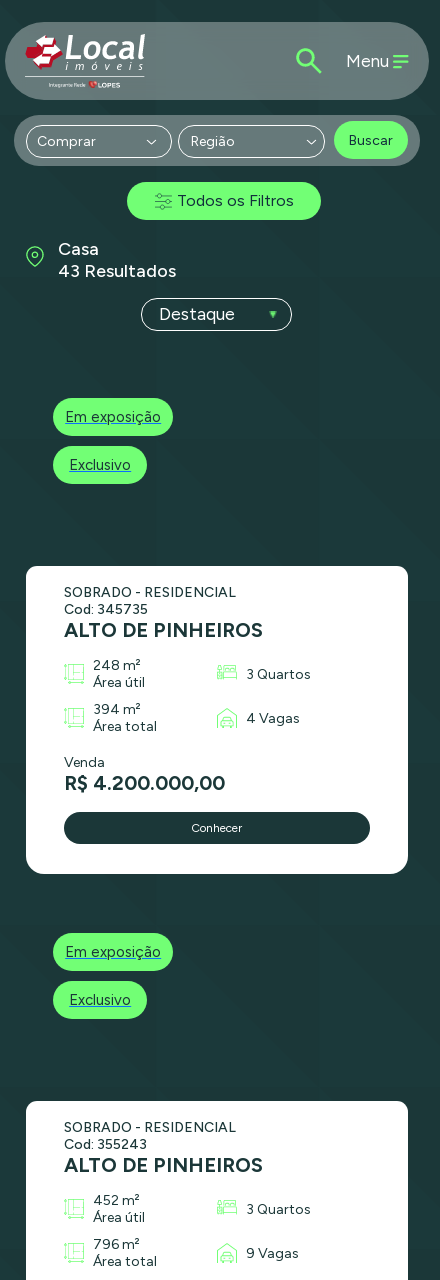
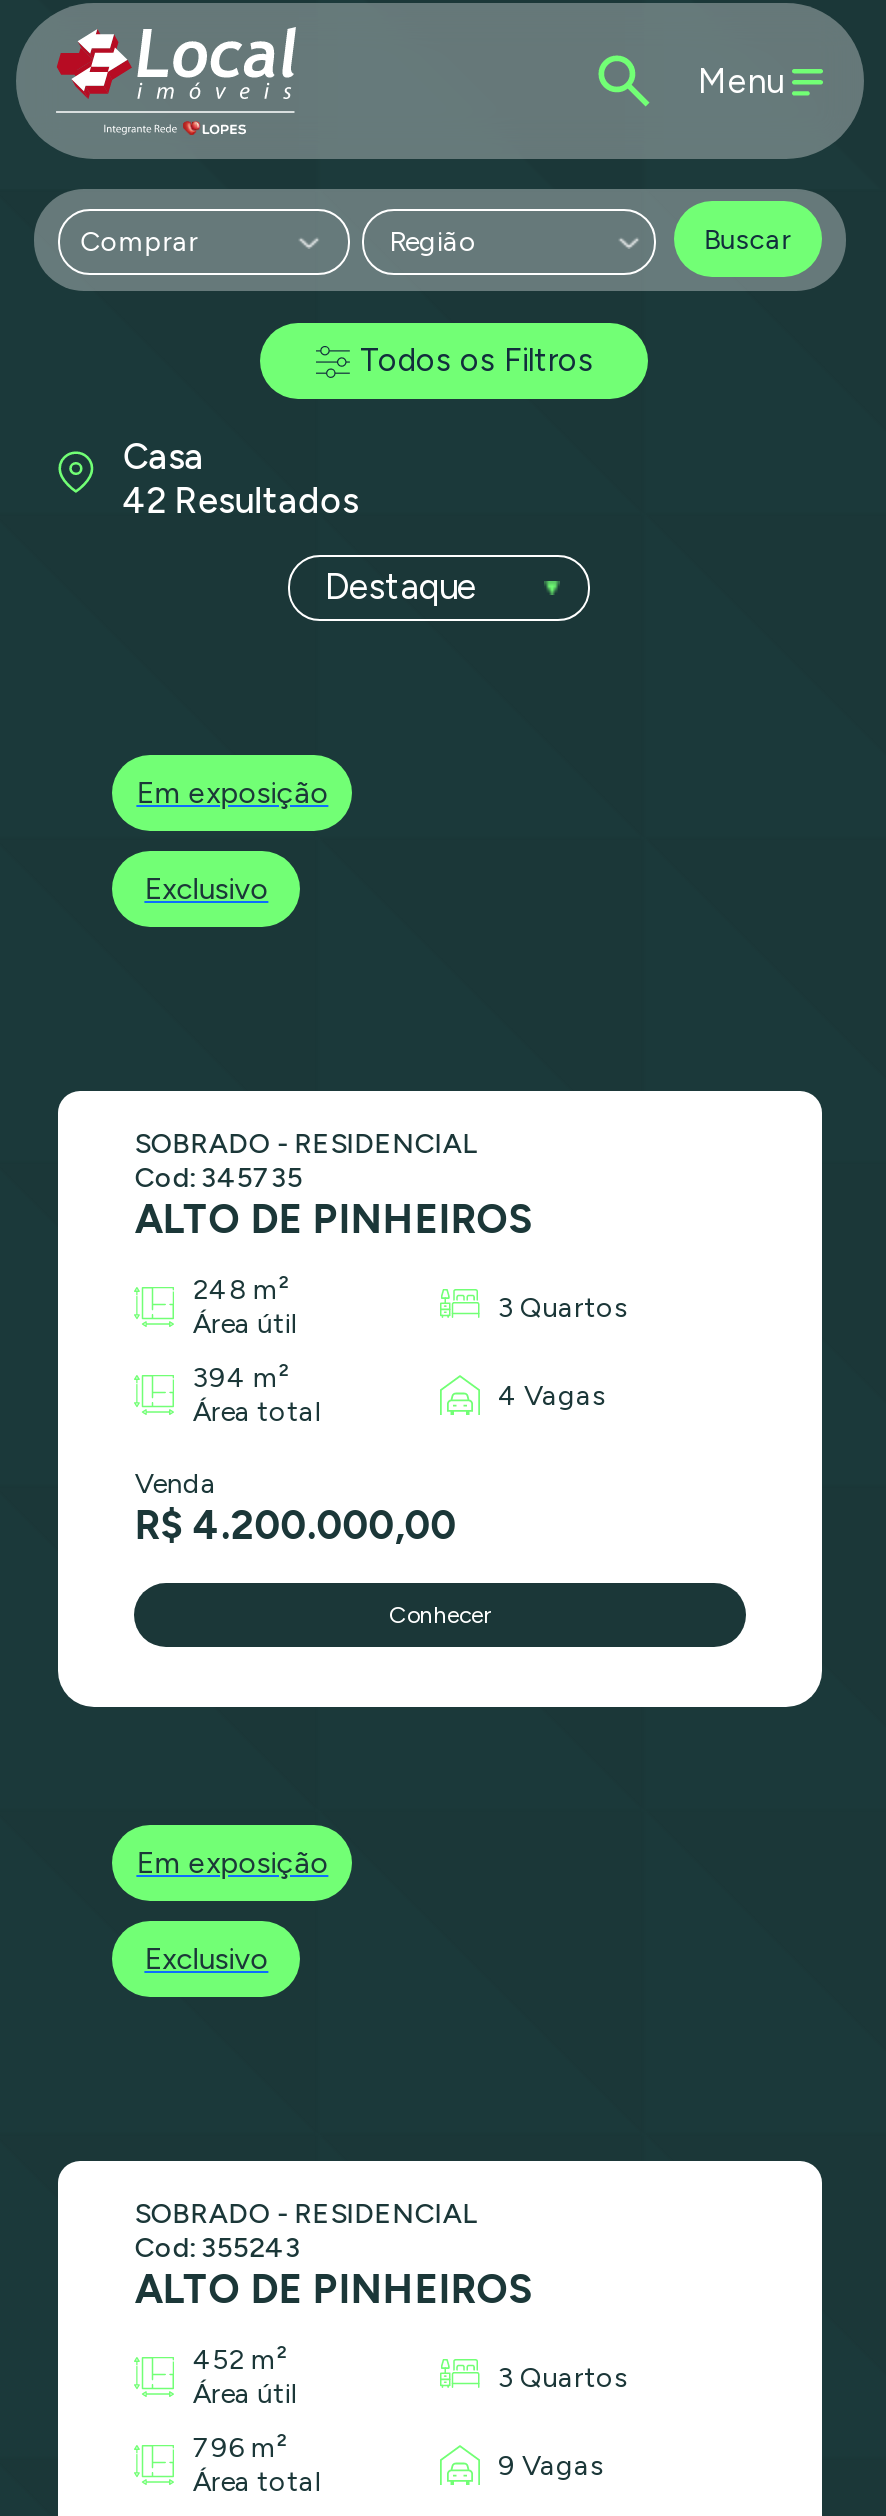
- 43 Resultados
+ 42 Resultados
